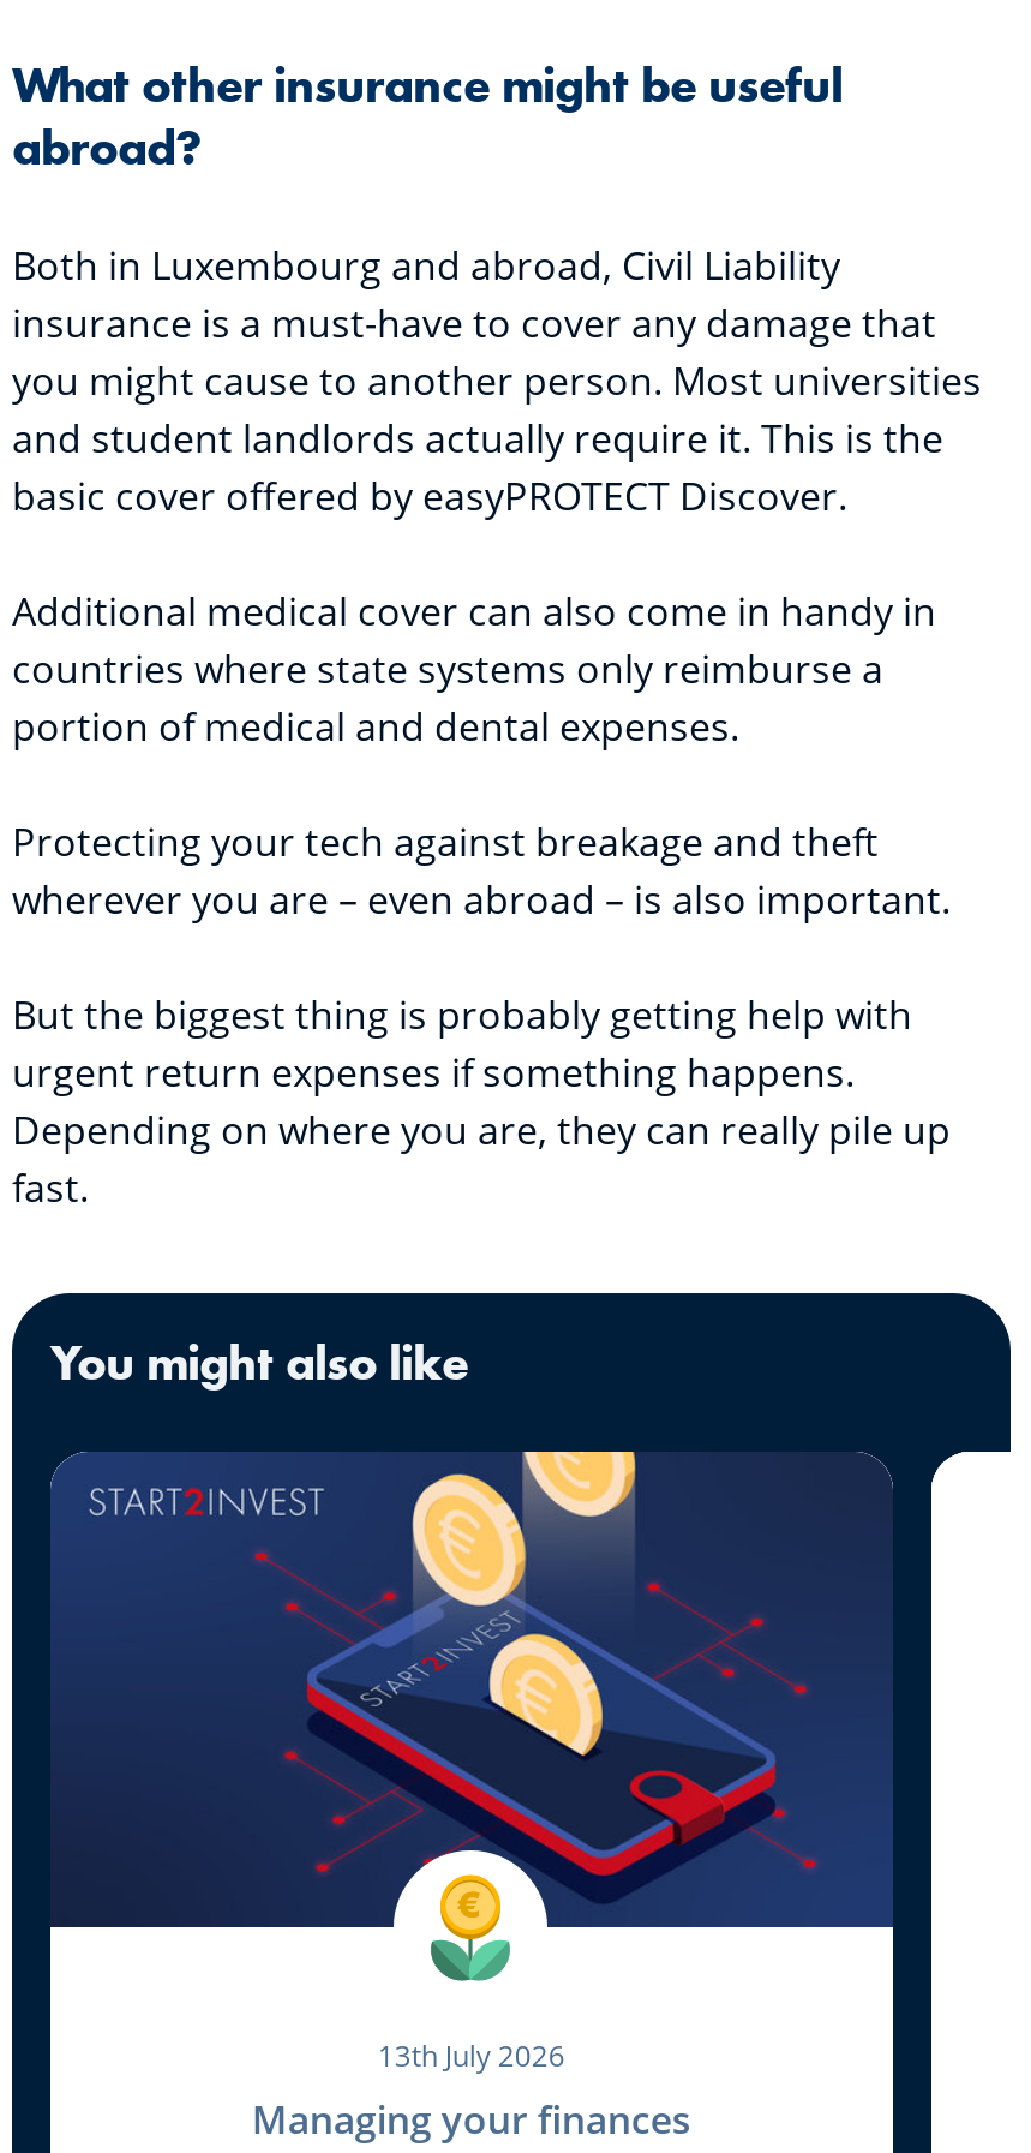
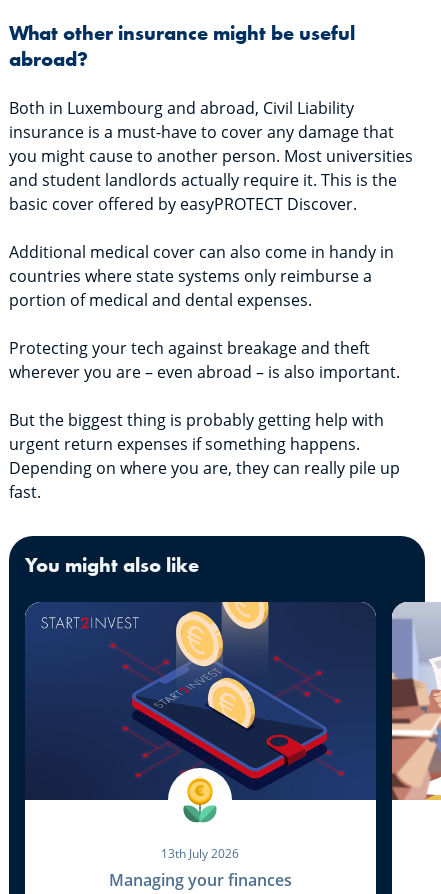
+ [image]
